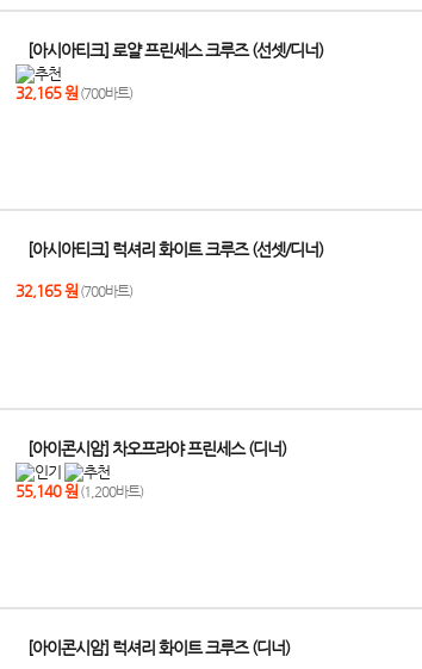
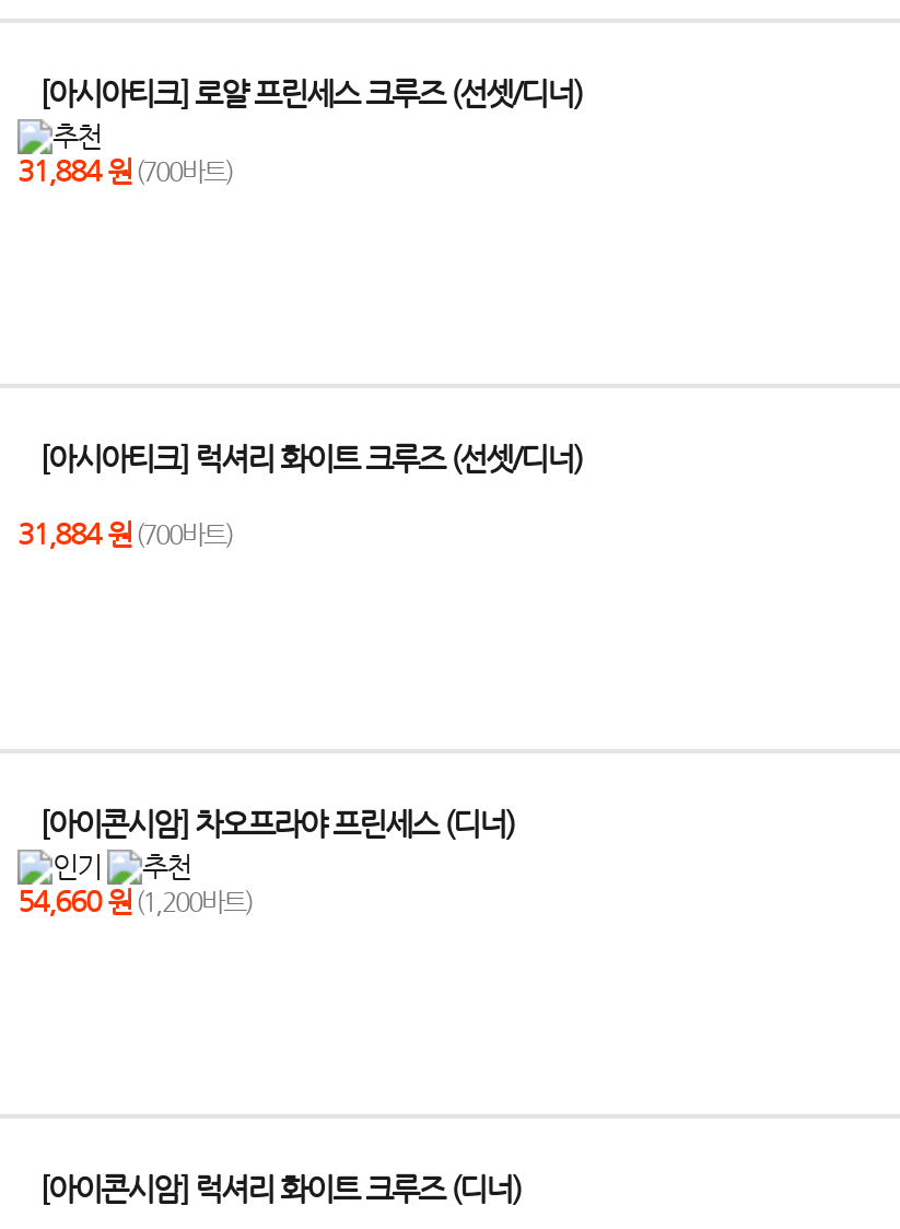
- 32,165 원 (700바트)
+ 31,884 원 (700바트)

- 32,165 원 (700바트)
+ 31,884 원 (700바트)

- 55,140 원(1,200바트)
+ 54,660 원(1,200바트)
